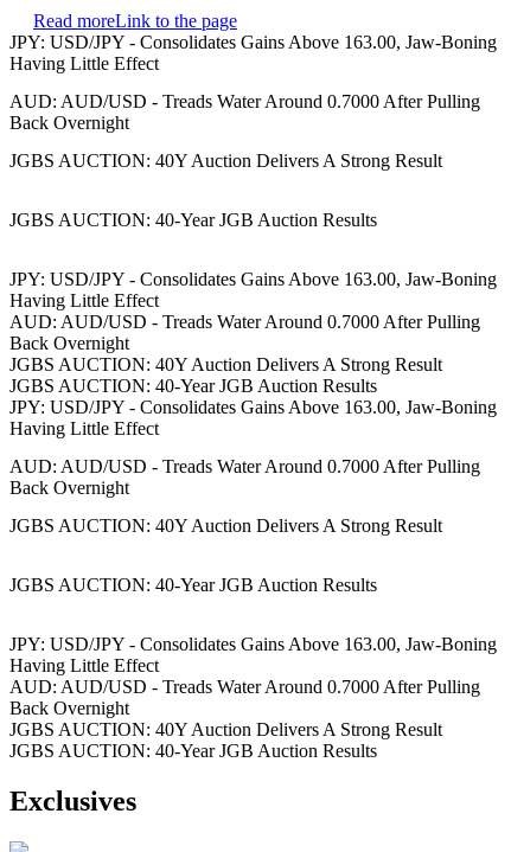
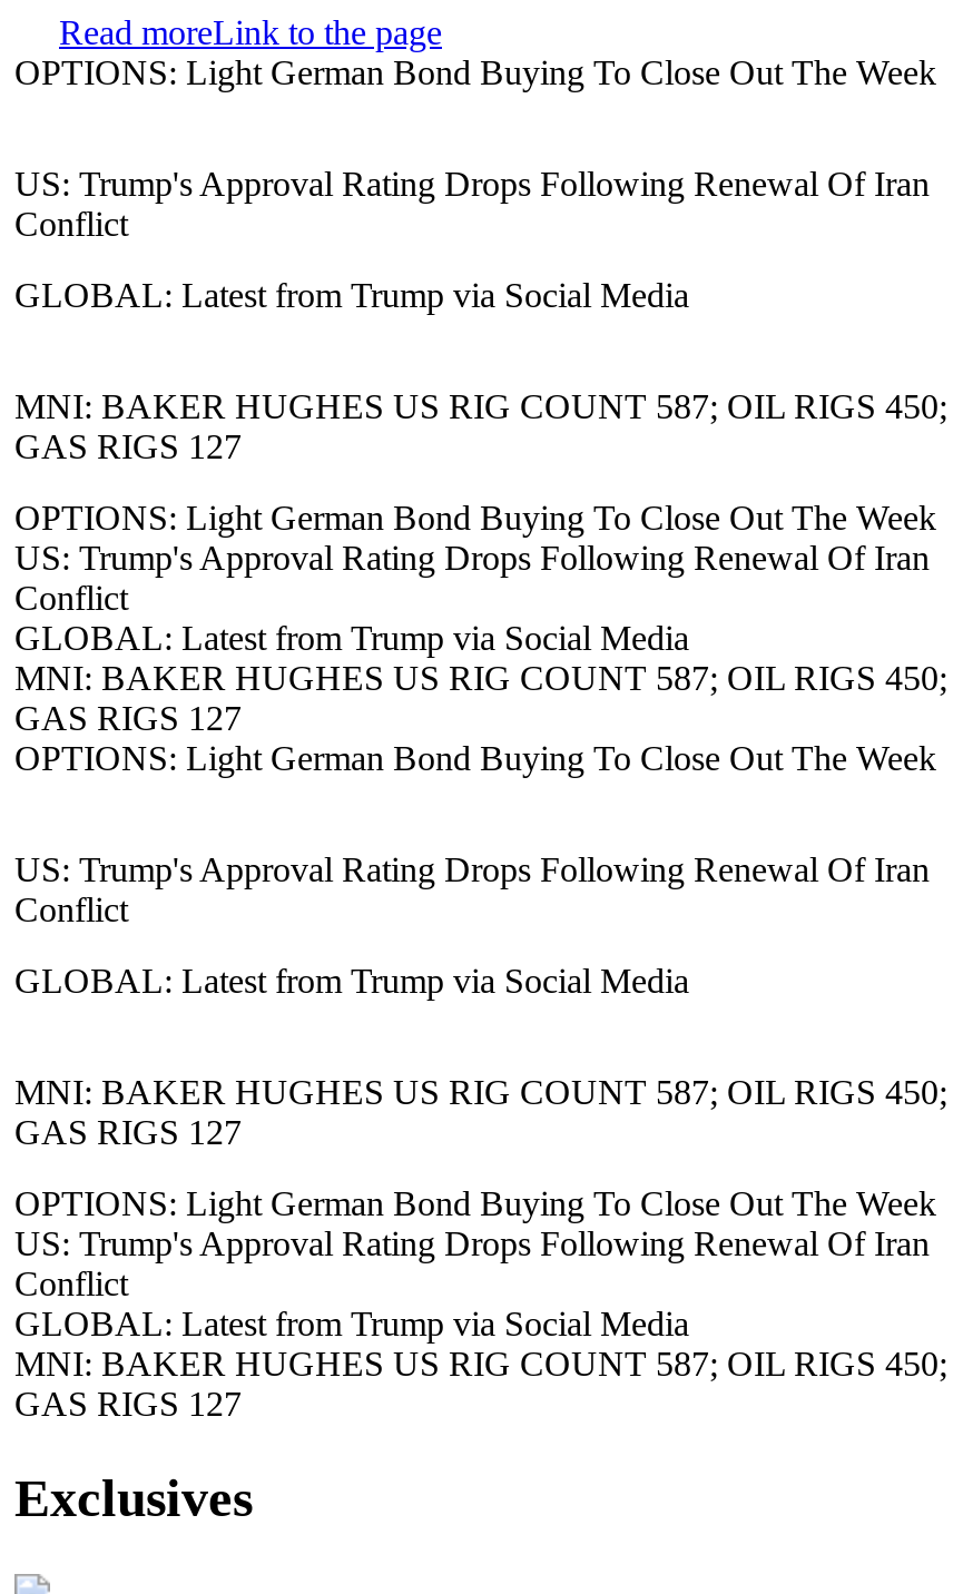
- JPY: USD/JPY - Consolidates Gains Above 163.00, Jaw-Boning
- Having Little Effect
+ OPTIONS: Light German Bond Buying To Close Out The Week

- AUD: AUD/USD - Treads Water Around 0.7000 After Pulling
- Back Overnight
+ US: Trump's Approval Rating Drops Following Renewal Of Iran
+ Conflict

- JGBS AUCTION: 40Y Auction Delivers A Strong Result
+ GLOBAL: Latest from Trump via Social Media

- JGBS AUCTION: 40-Year JGB Auction Results
+ MNI: BAKER HUGHES US RIG COUNT 587; OIL RIGS 450;
+ GAS RIGS 127

- JPY: USD/JPY - Consolidates Gains Above 163.00, Jaw-Boning
- Having Little Effect
- AUD: AUD/USD - Treads Water Around 0.7000 After Pulling
- Back Overnight
- JGBS AUCTION: 40Y Auction Delivers A Strong Result
- JGBS AUCTION: 40-Year JGB Auction Results
- JPY: USD/JPY - Consolidates Gains Above 163.00, Jaw-Boning
- Having Little Effect
+ OPTIONS: Light German Bond Buying To Close Out The Week
+ US: Trump's Approval Rating Drops Following Renewal Of Iran
+ Conflict
+ GLOBAL: Latest from Trump via Social Media
+ MNI: BAKER HUGHES US RIG COUNT 587; OIL RIGS 450;
+ GAS RIGS 127
+ OPTIONS: Light German Bond Buying To Close Out The Week

- AUD: AUD/USD - Treads Water Around 0.7000 After Pulling
- Back Overnight
+ US: Trump's Approval Rating Drops Following Renewal Of Iran
+ Conflict

- JGBS AUCTION: 40Y Auction Delivers A Strong Result
+ GLOBAL: Latest from Trump via Social Media

- JGBS AUCTION: 40-Year JGB Auction Results
+ MNI: BAKER HUGHES US RIG COUNT 587; OIL RIGS 450;
+ GAS RIGS 127

- JPY: USD/JPY - Consolidates Gains Above 163.00, Jaw-Boning
- Having Little Effect
- AUD: AUD/USD - Treads Water Around 0.7000 After Pulling
- Back Overnight
- JGBS AUCTION: 40Y Auction Delivers A Strong Result
- JGBS AUCTION: 40-Year JGB Auction Results
+ OPTIONS: Light German Bond Buying To Close Out The Week
+ US: Trump's Approval Rating Drops Following Renewal Of Iran
+ Conflict
+ GLOBAL: Latest from Trump via Social Media
+ MNI: BAKER HUGHES US RIG COUNT 587; OIL RIGS 450;
+ GAS RIGS 127
